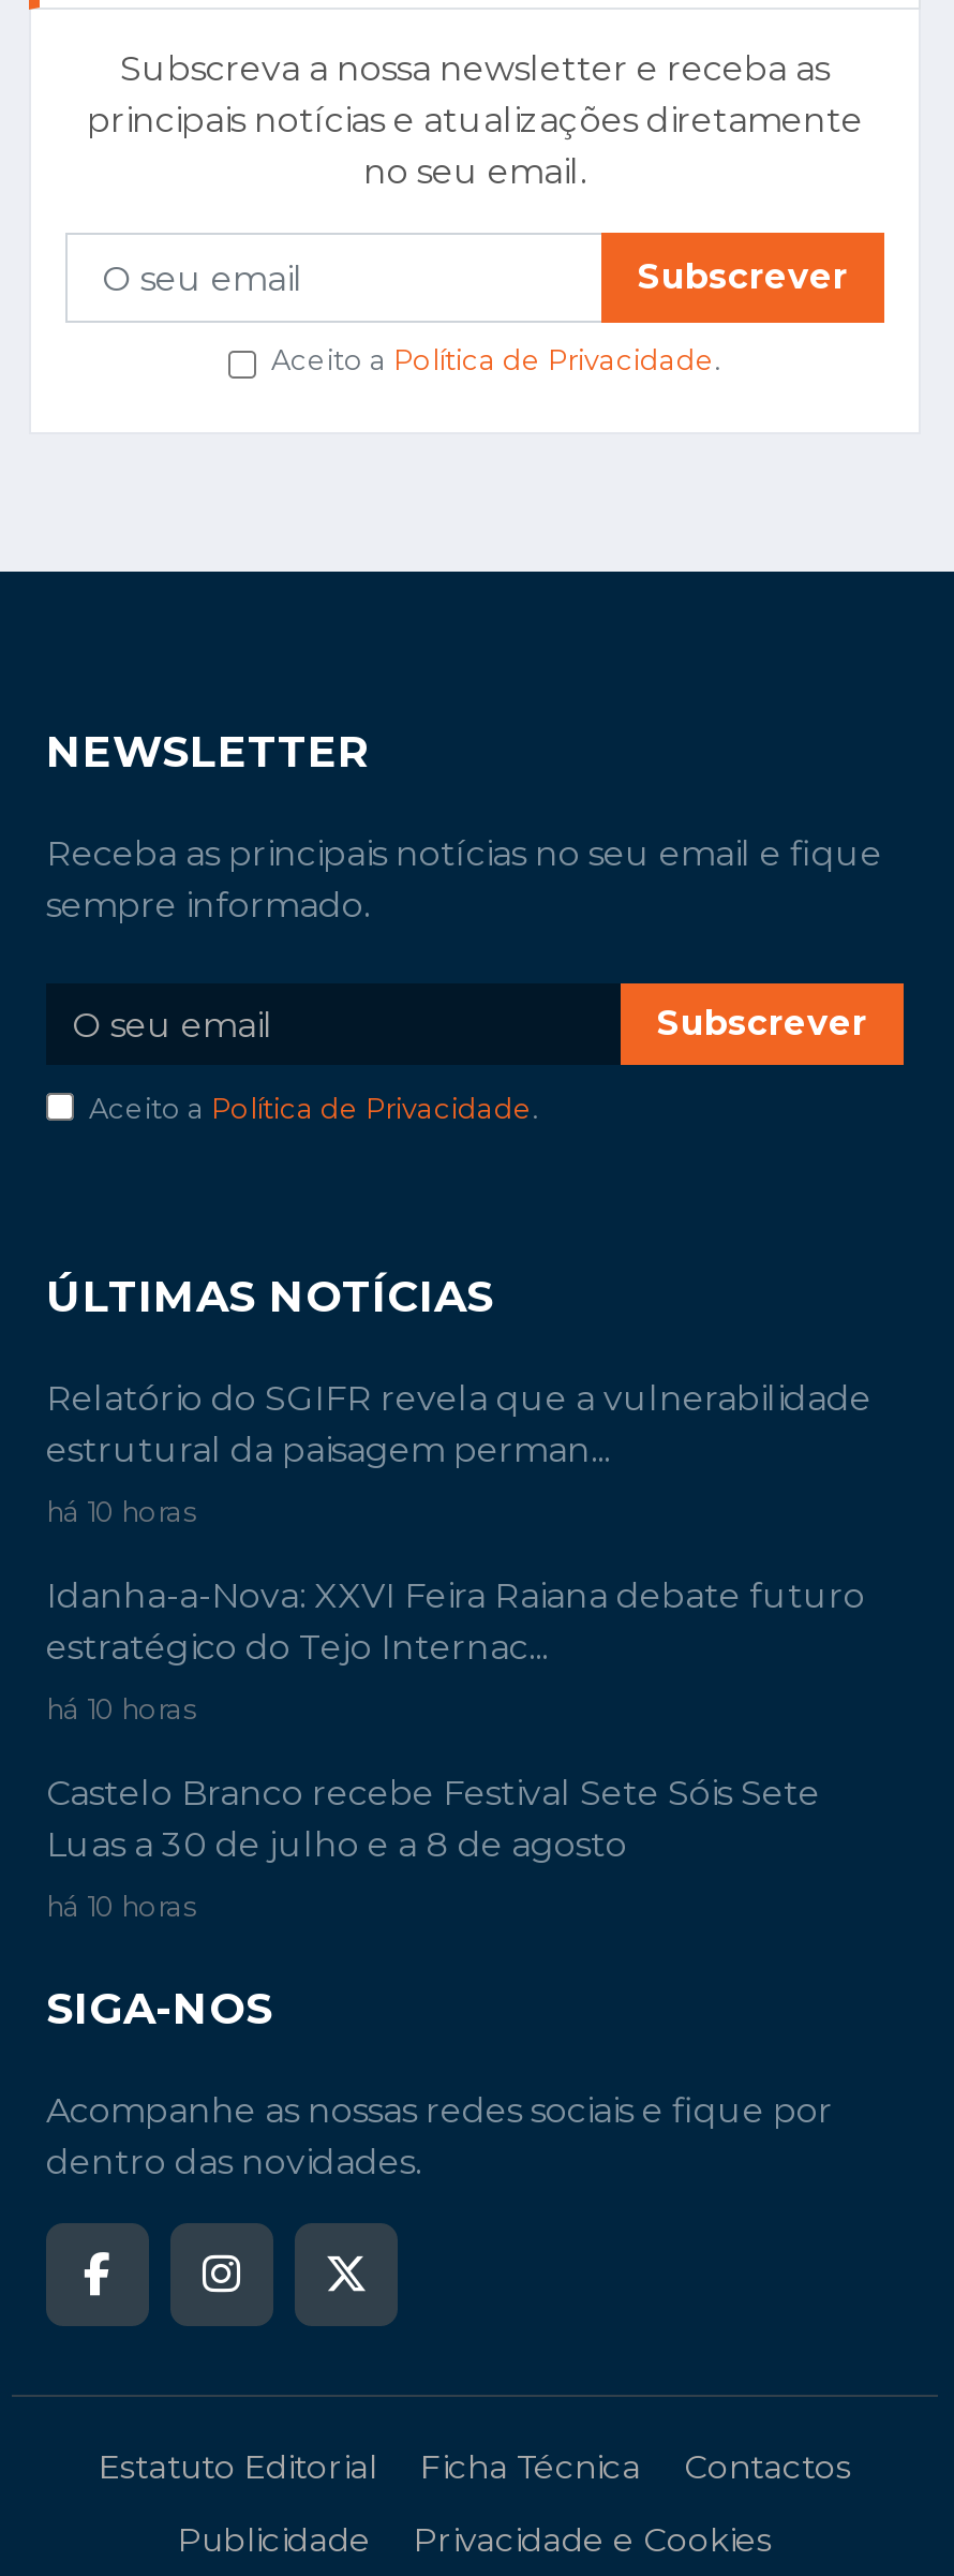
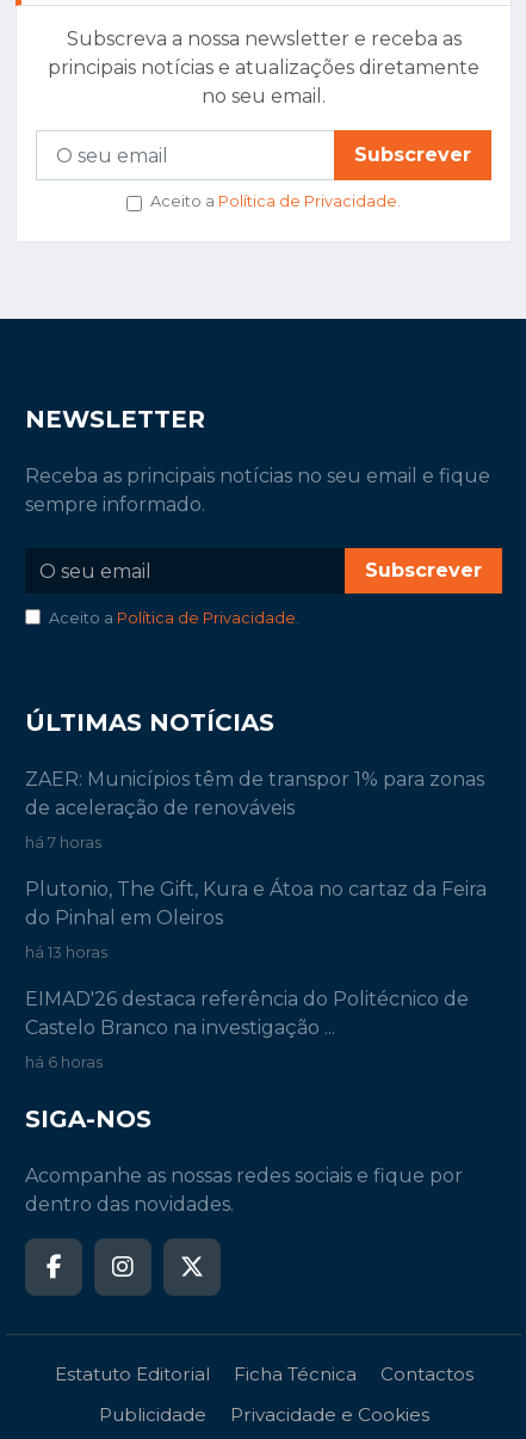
- Relatório do SGIFR revela que a vulnerabilidade
- estrutural da paisagem perman...
+ ZAER: Municípios têm de transpor 1% para zonas
+ de aceleração de renováveis

- há 10 horas
+ há 7 horas

- Idanha-a-Nova: XXVI Feira Raiana debate futuro
- estratégico do Tejo Internac...
+ Plutonio, The Gift, Kura e Átoa no cartaz da Feira
+ do Pinhal em Oleiros

- há 10 horas
+ há 13 horas

- Castelo Branco recebe Festival Sete Sóis Sete
- Luas a 30 de julho e a 8 de agosto
+ EIMAD'26 destaca referência do Politécnico de
+ Castelo Branco na investigação ...

- há 10 horas
+ há 6 horas
